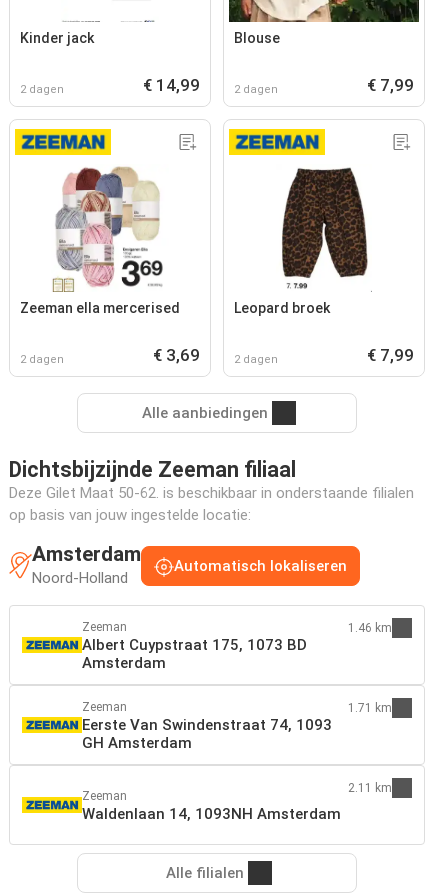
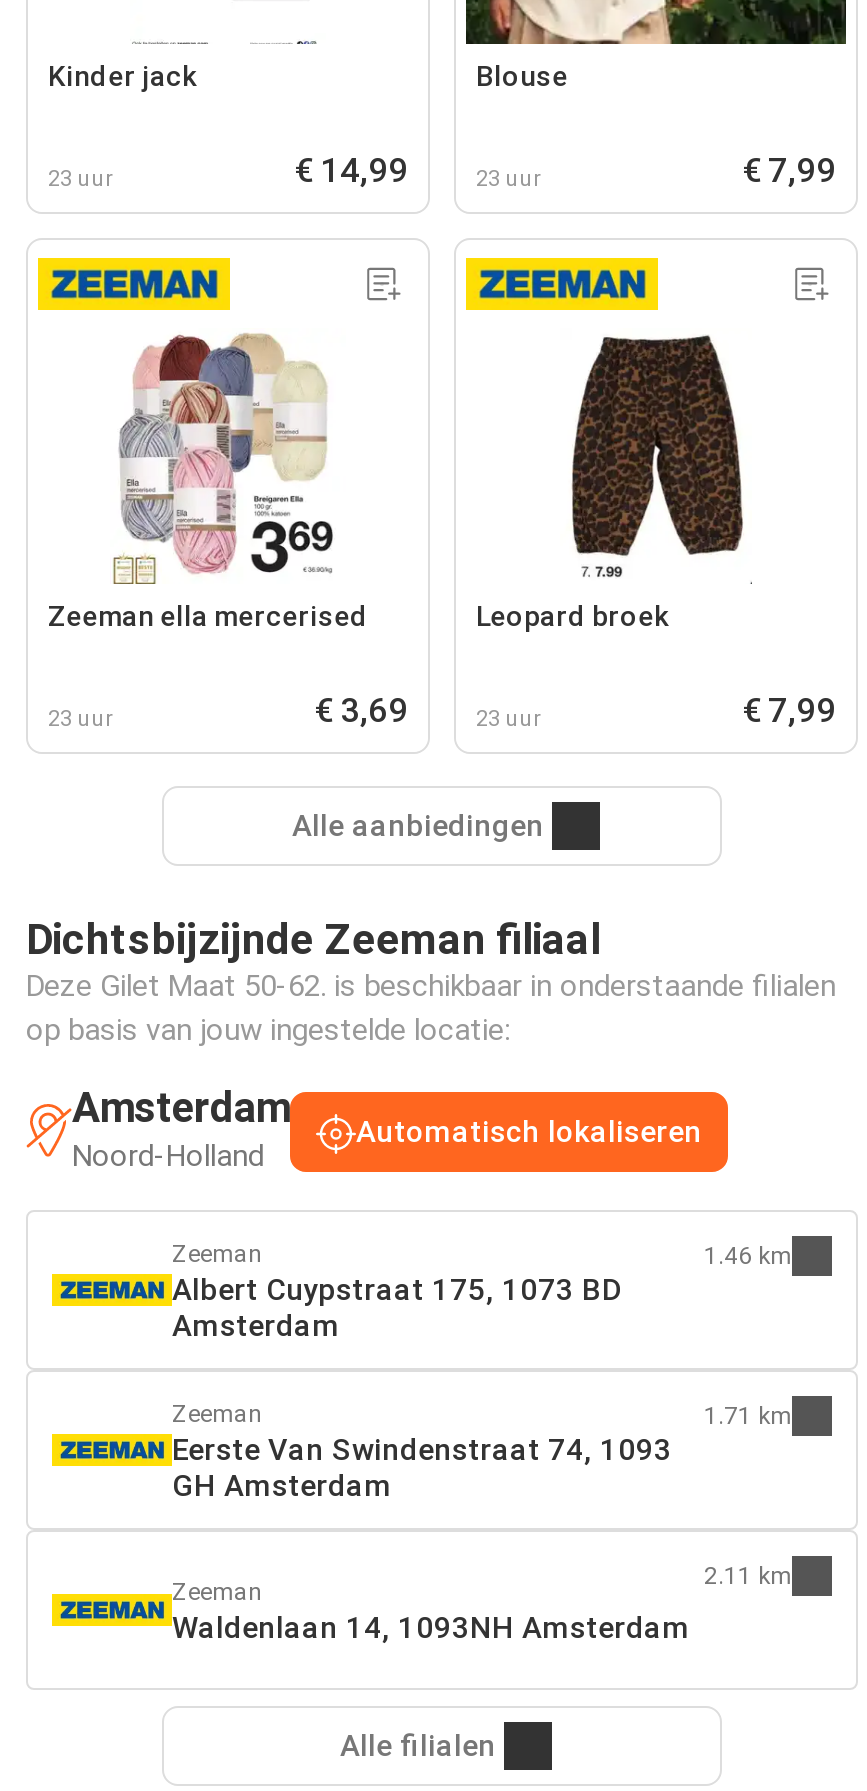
- 2 dagen
+ 23 uur

- 2 dagen
+ 23 uur

- 2 dagen
+ 23 uur

- 2 dagen
+ 23 uur
